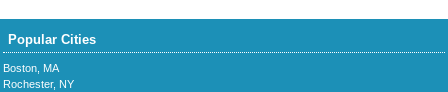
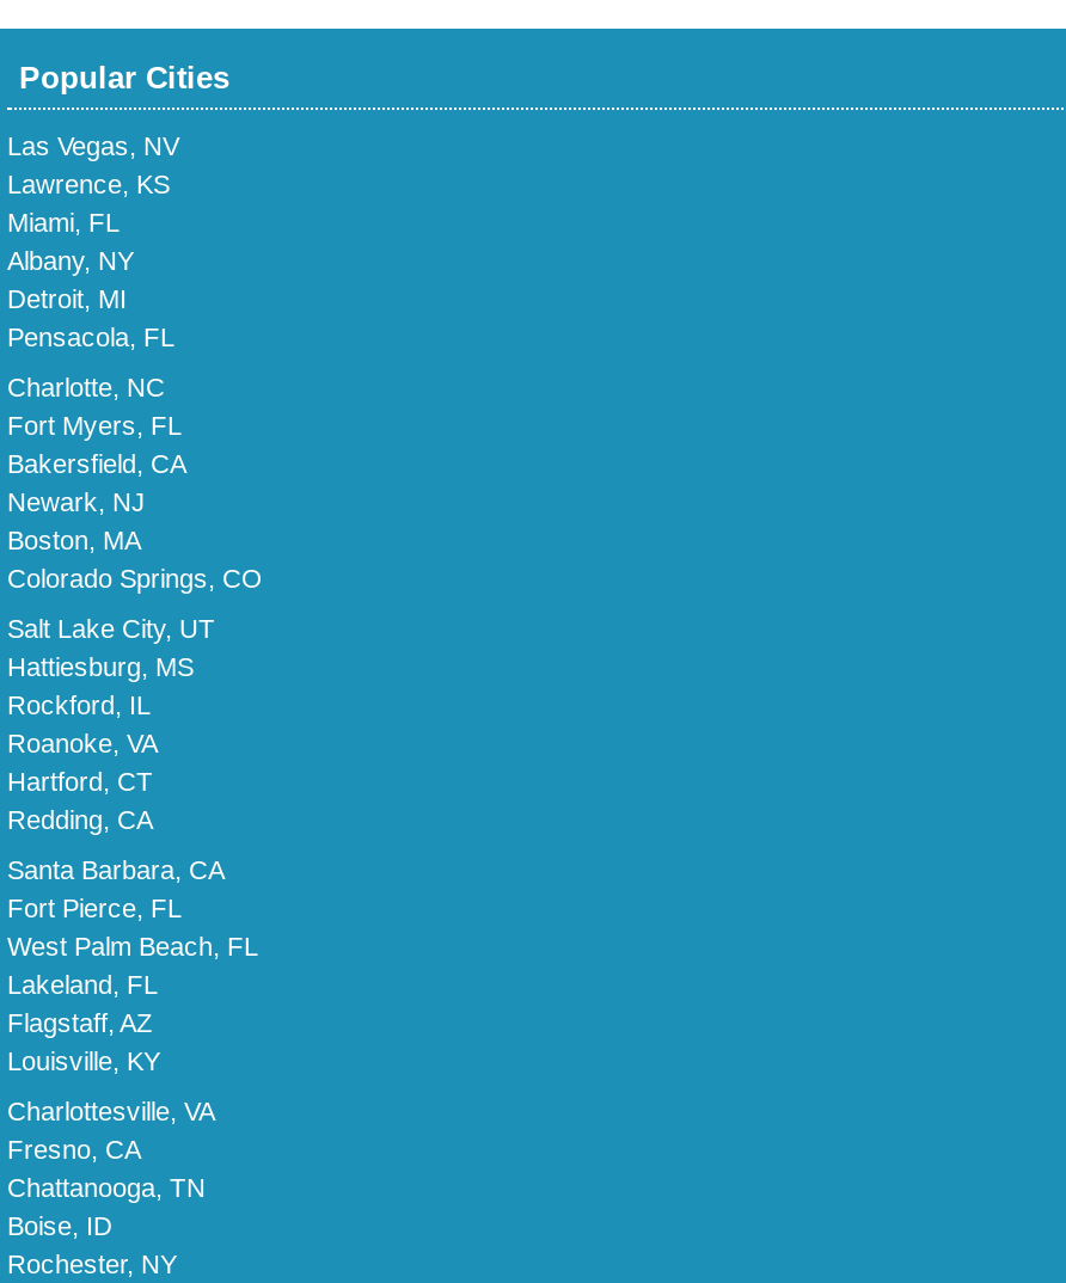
+ Las Vegas, NV
+ Lawrence, KS
+ Miami, FL
+ Albany, NY
+ Detroit, MI
+ Pensacola, FL
+ Charlotte, NC
+ Fort Myers, FL
+ Bakersfield, CA
+ Newark, NJ

+ Colorado Springs, CO
+ Salt Lake City, UT
+ Hattiesburg, MS
+ Rockford, IL
+ Roanoke, VA
+ Hartford, CT
+ Redding, CA
+ Santa Barbara, CA
+ Fort Pierce, FL
+ West Palm Beach, FL
+ Lakeland, FL
+ Flagstaff, AZ
+ Louisville, KY
+ Charlottesville, VA
+ Fresno, CA
+ Chattanooga, TN
+ Boise, ID
